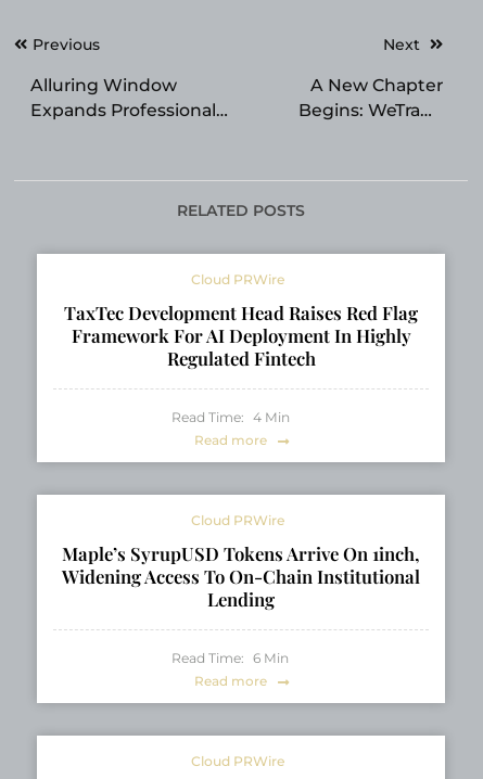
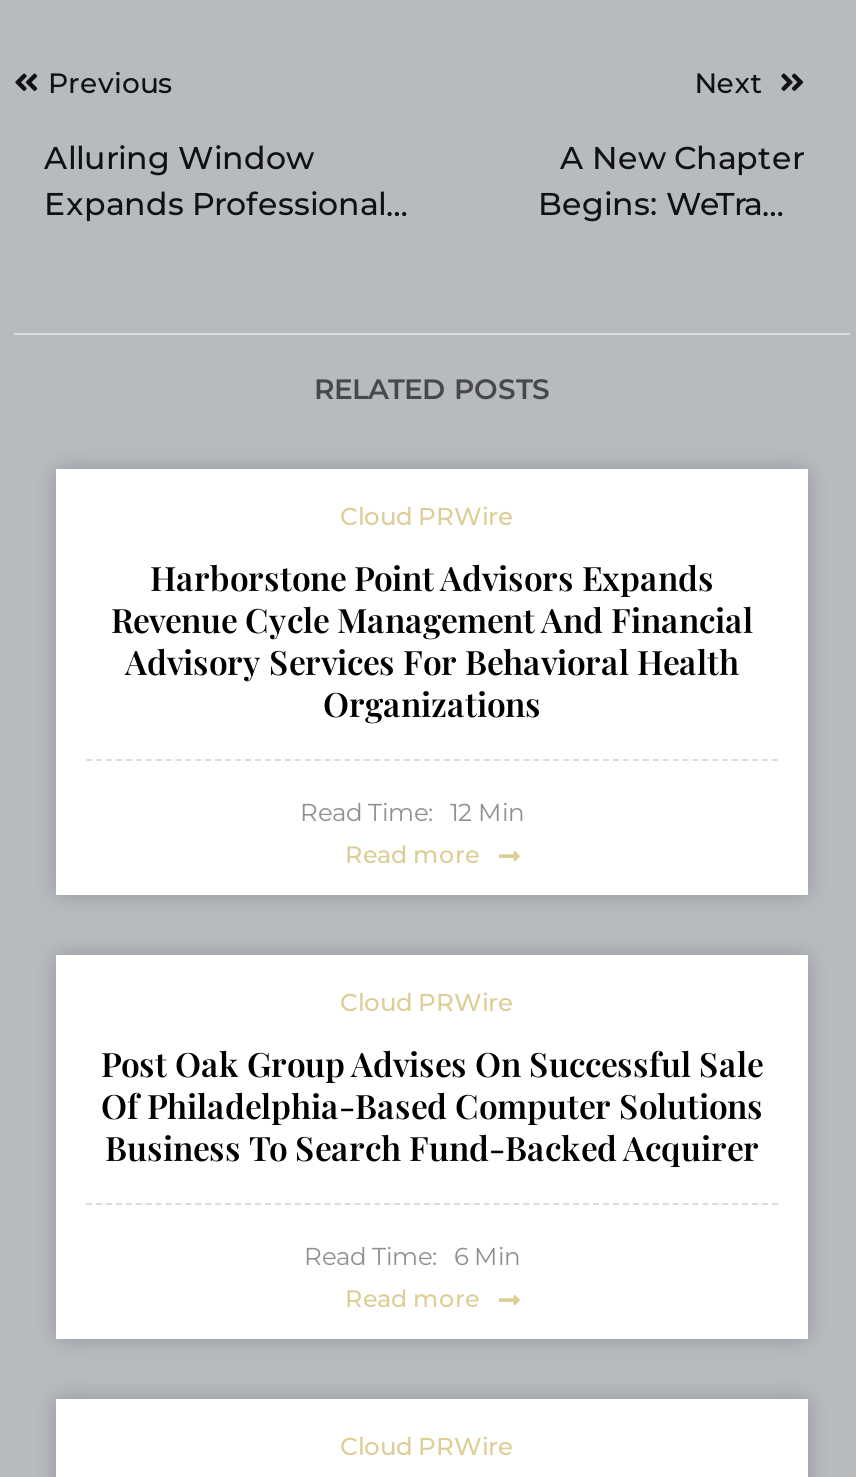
- TaxTec Development Head Raises Red Flag
- Framework For AI Deployment In Highly
- Regulated Fintech
+ Harborstone Point Advisors Expands
+ Revenue Cycle Management And Financial
+ Advisory Services For Behavioral Health
+ Organizations

- Read Time: 4 Min
+ Read Time: 12 Min

- Maple’s SyrupUSD Tokens Arrive On 1inch,
- Widening Access To On-Chain Institutional
- Lending
+ Post Oak Group Advises On Successful Sale
+ Of Philadelphia-Based Computer Solutions
+ Business To Search Fund-Backed Acquirer
